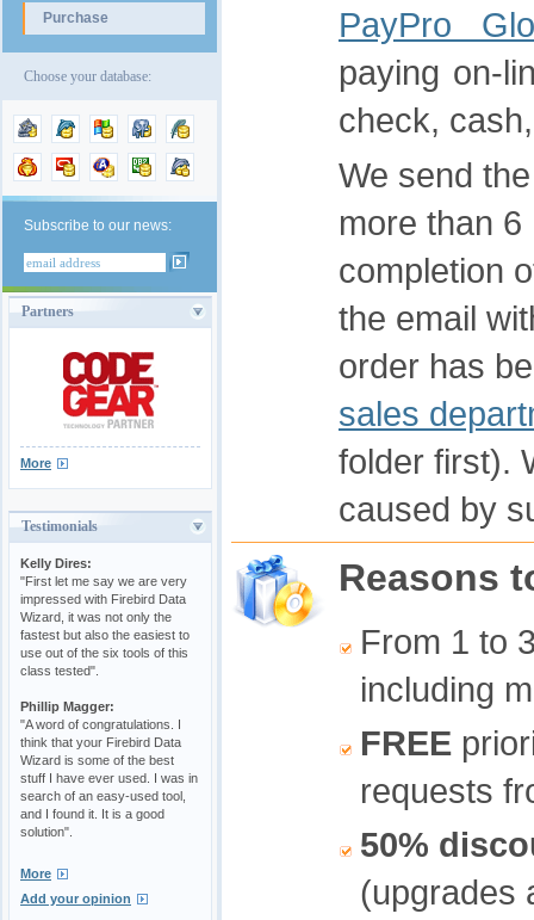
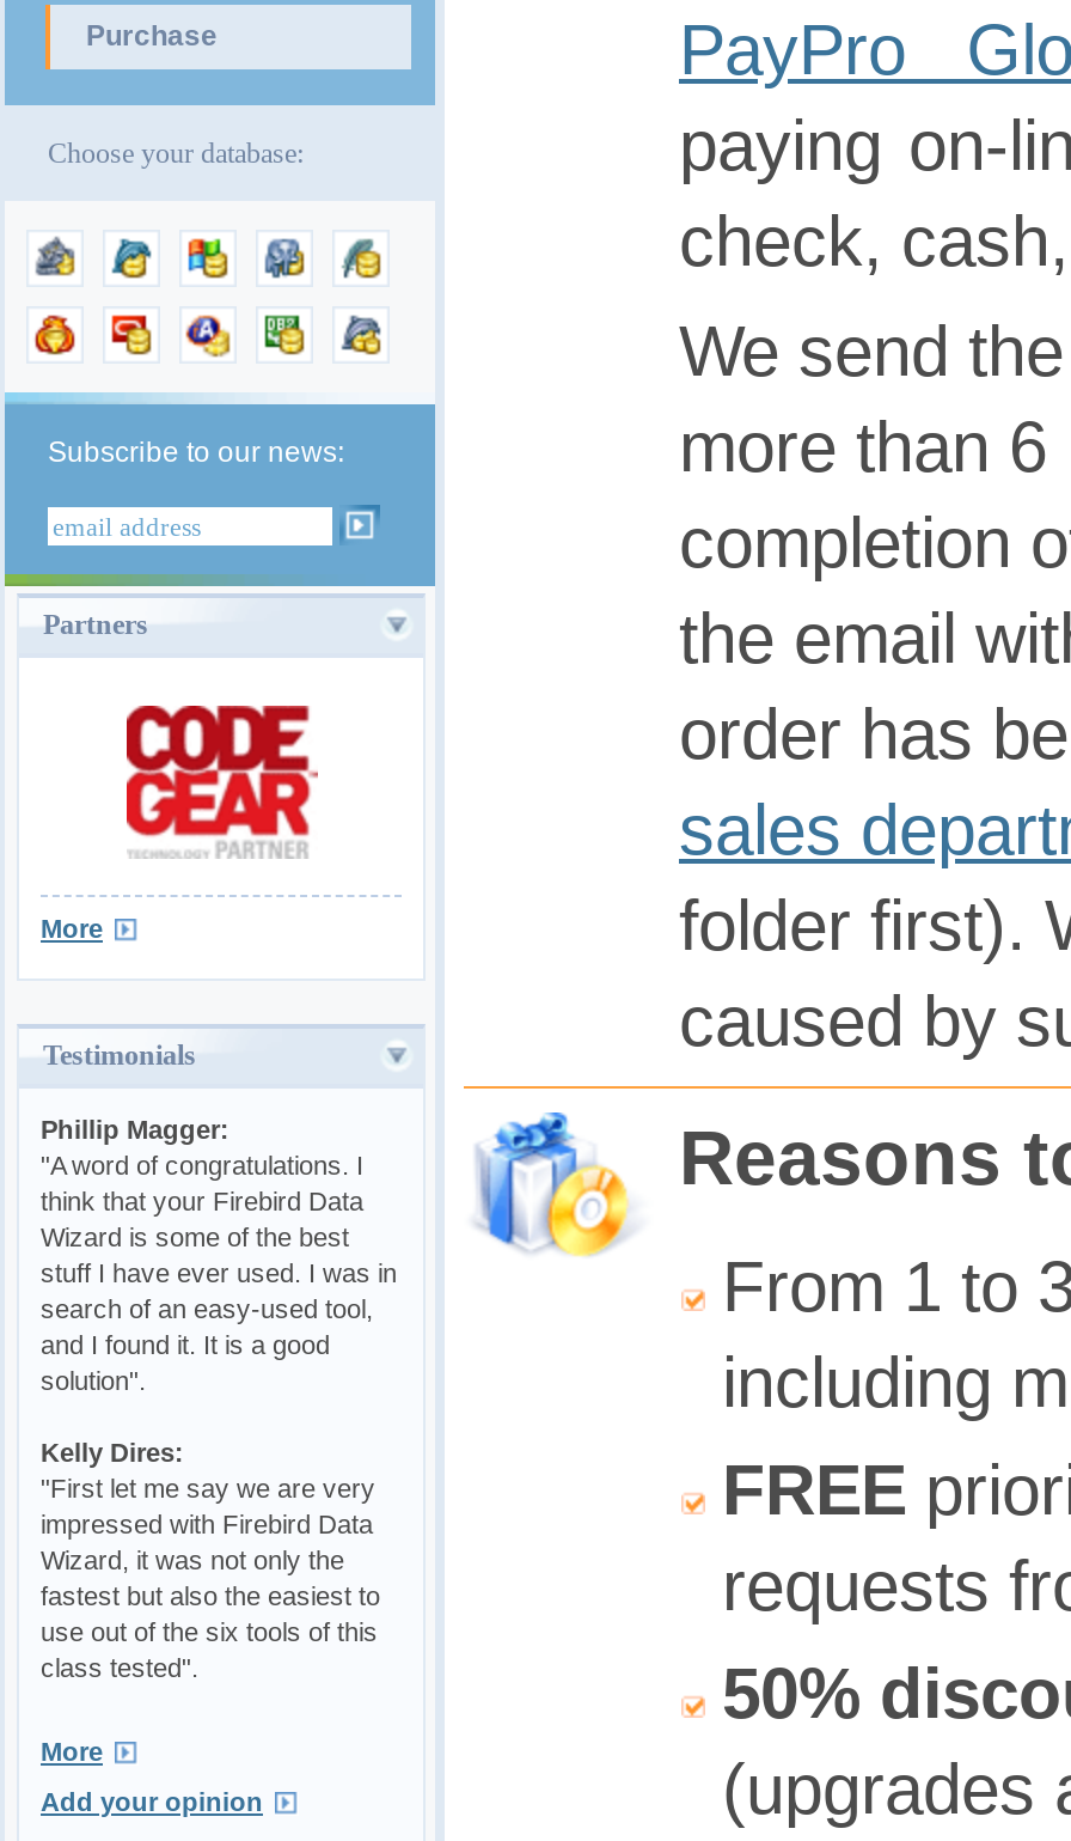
moved down: Kelly Dires: | "First let me say we are very | impressed with Firebird Data | Wizard, it was not only the | fastest but also the easiest to | use out of the six tools of this | class tested".

moved up: Phillip Magger: | "A word of congratulations. I | think that your Firebird Data | Wizard is some of the best | stuff I have ever used. I was in | search of an easy-used tool, | and I found it. It is a good | solution".
